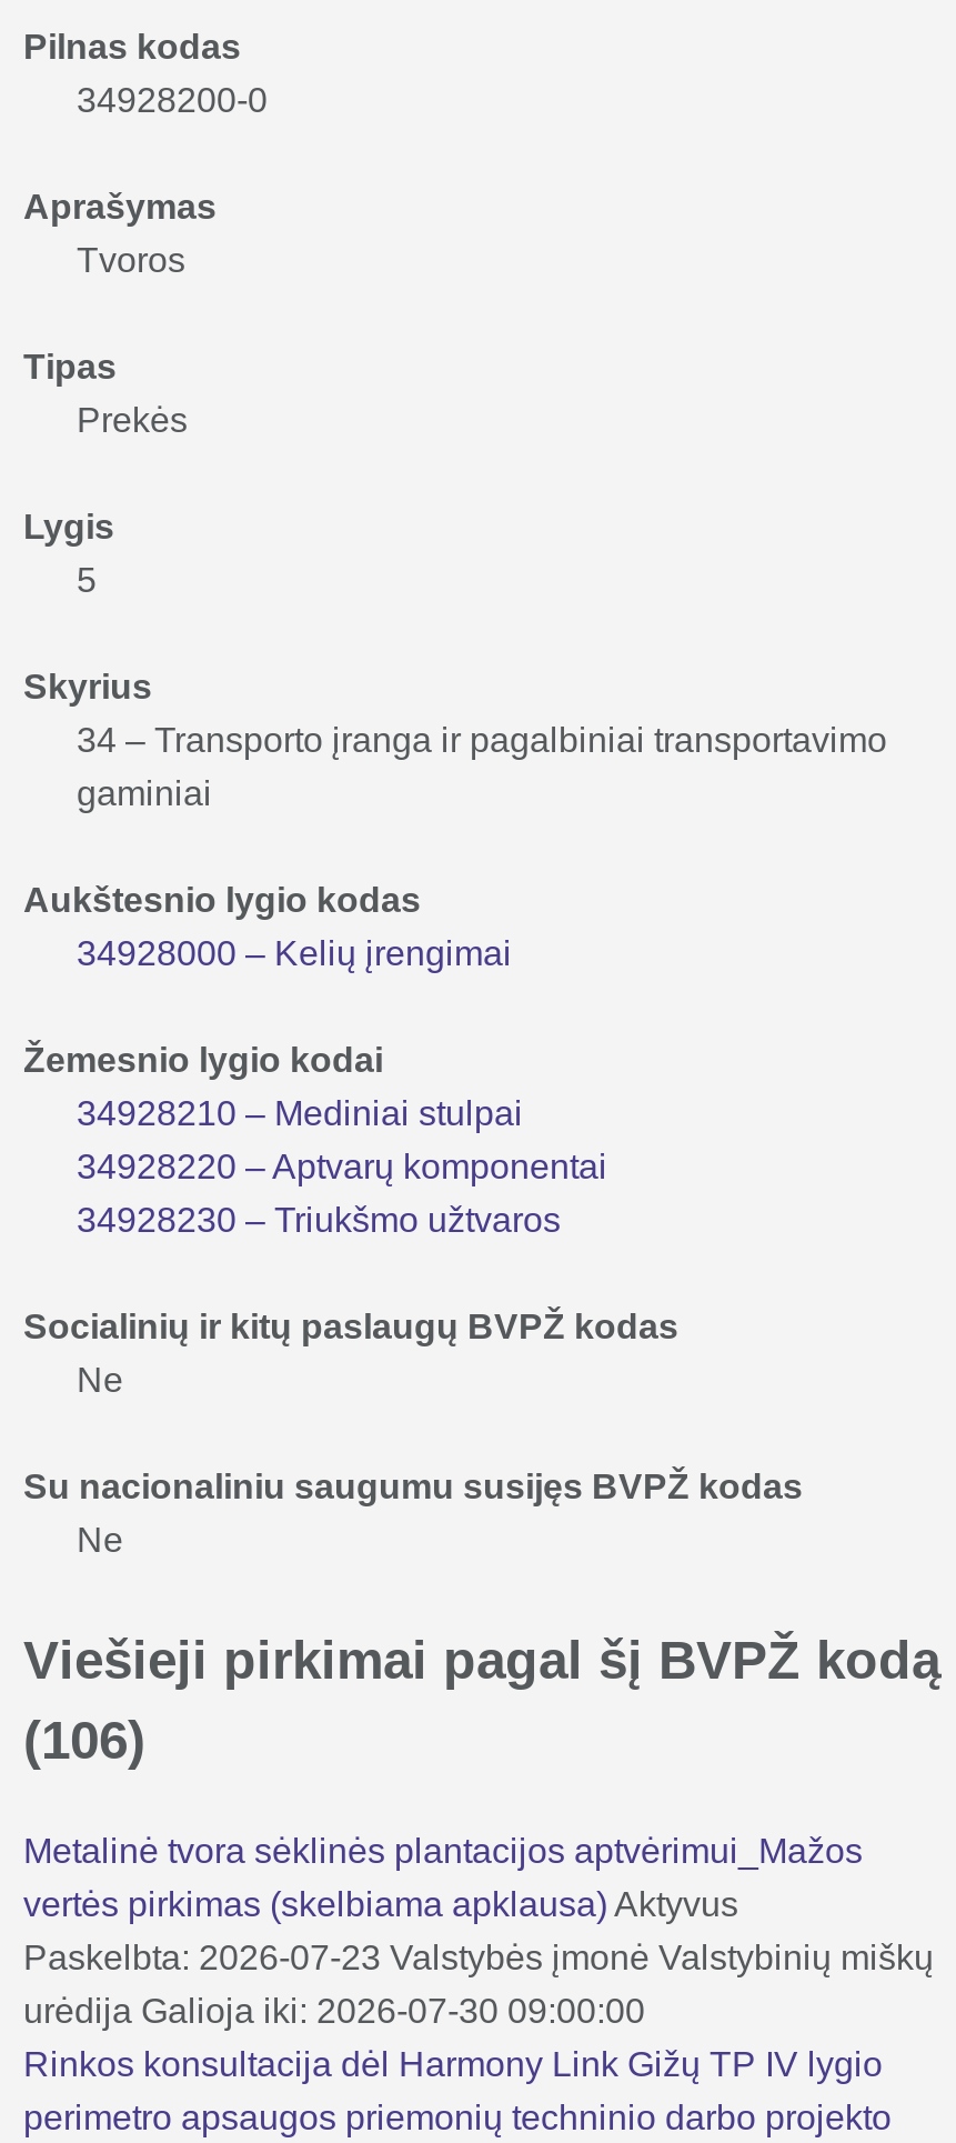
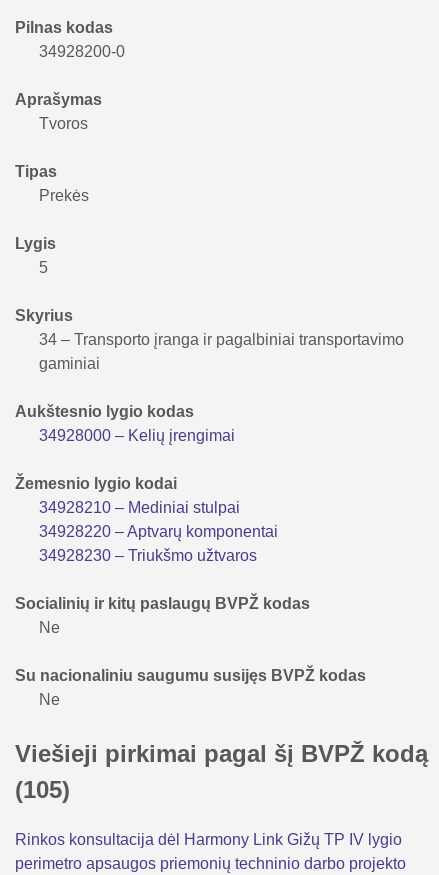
- (106)
- Metalinė tvora sėklinės plantacijos aptvėrimui_Mažos
- vertės pirkimas (skelbiama apklausa) Aktyvus
- Paskelbta: 2026-07-23 Valstybės įmonė Valstybinių miškų
- urėdija Galioja iki: 2026-07-30 09:00:00
+ (105)
